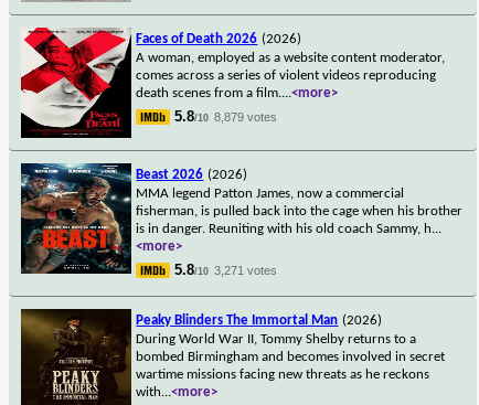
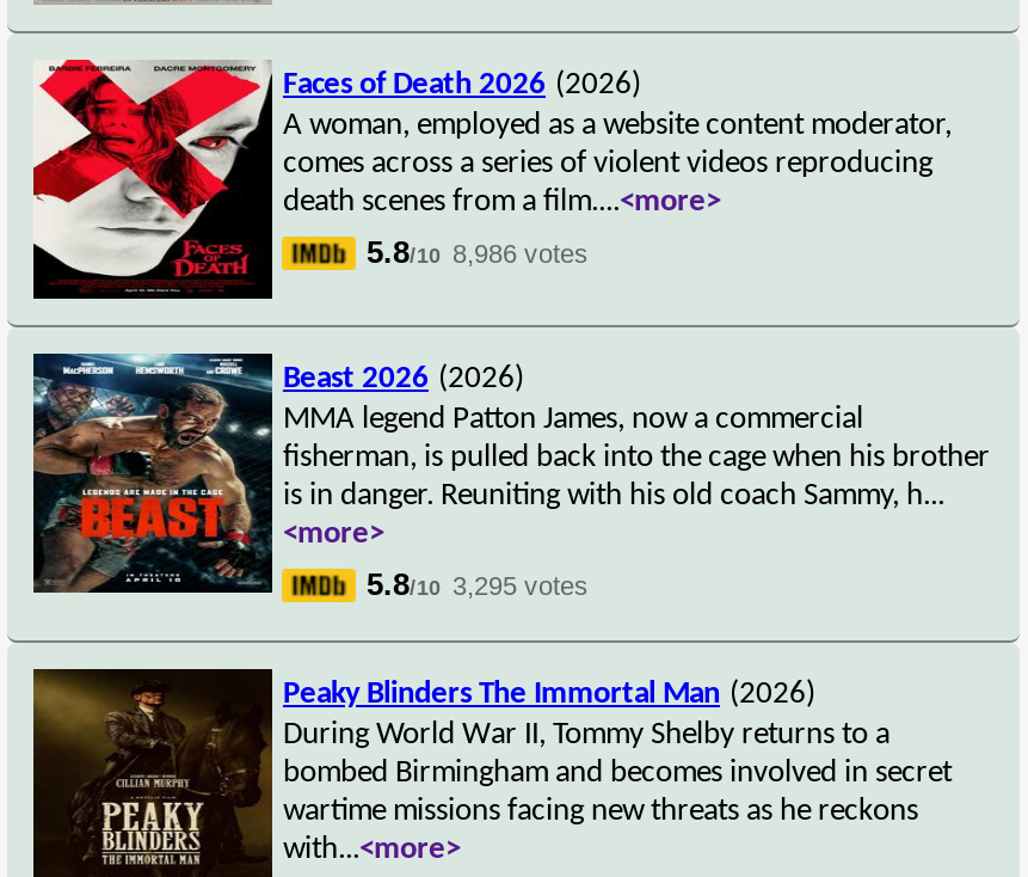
- 5.8/10 8,879 votes
+ 5.8/10 8,986 votes

- 5.8/10 3,271 votes
+ 5.8/10 3,295 votes
